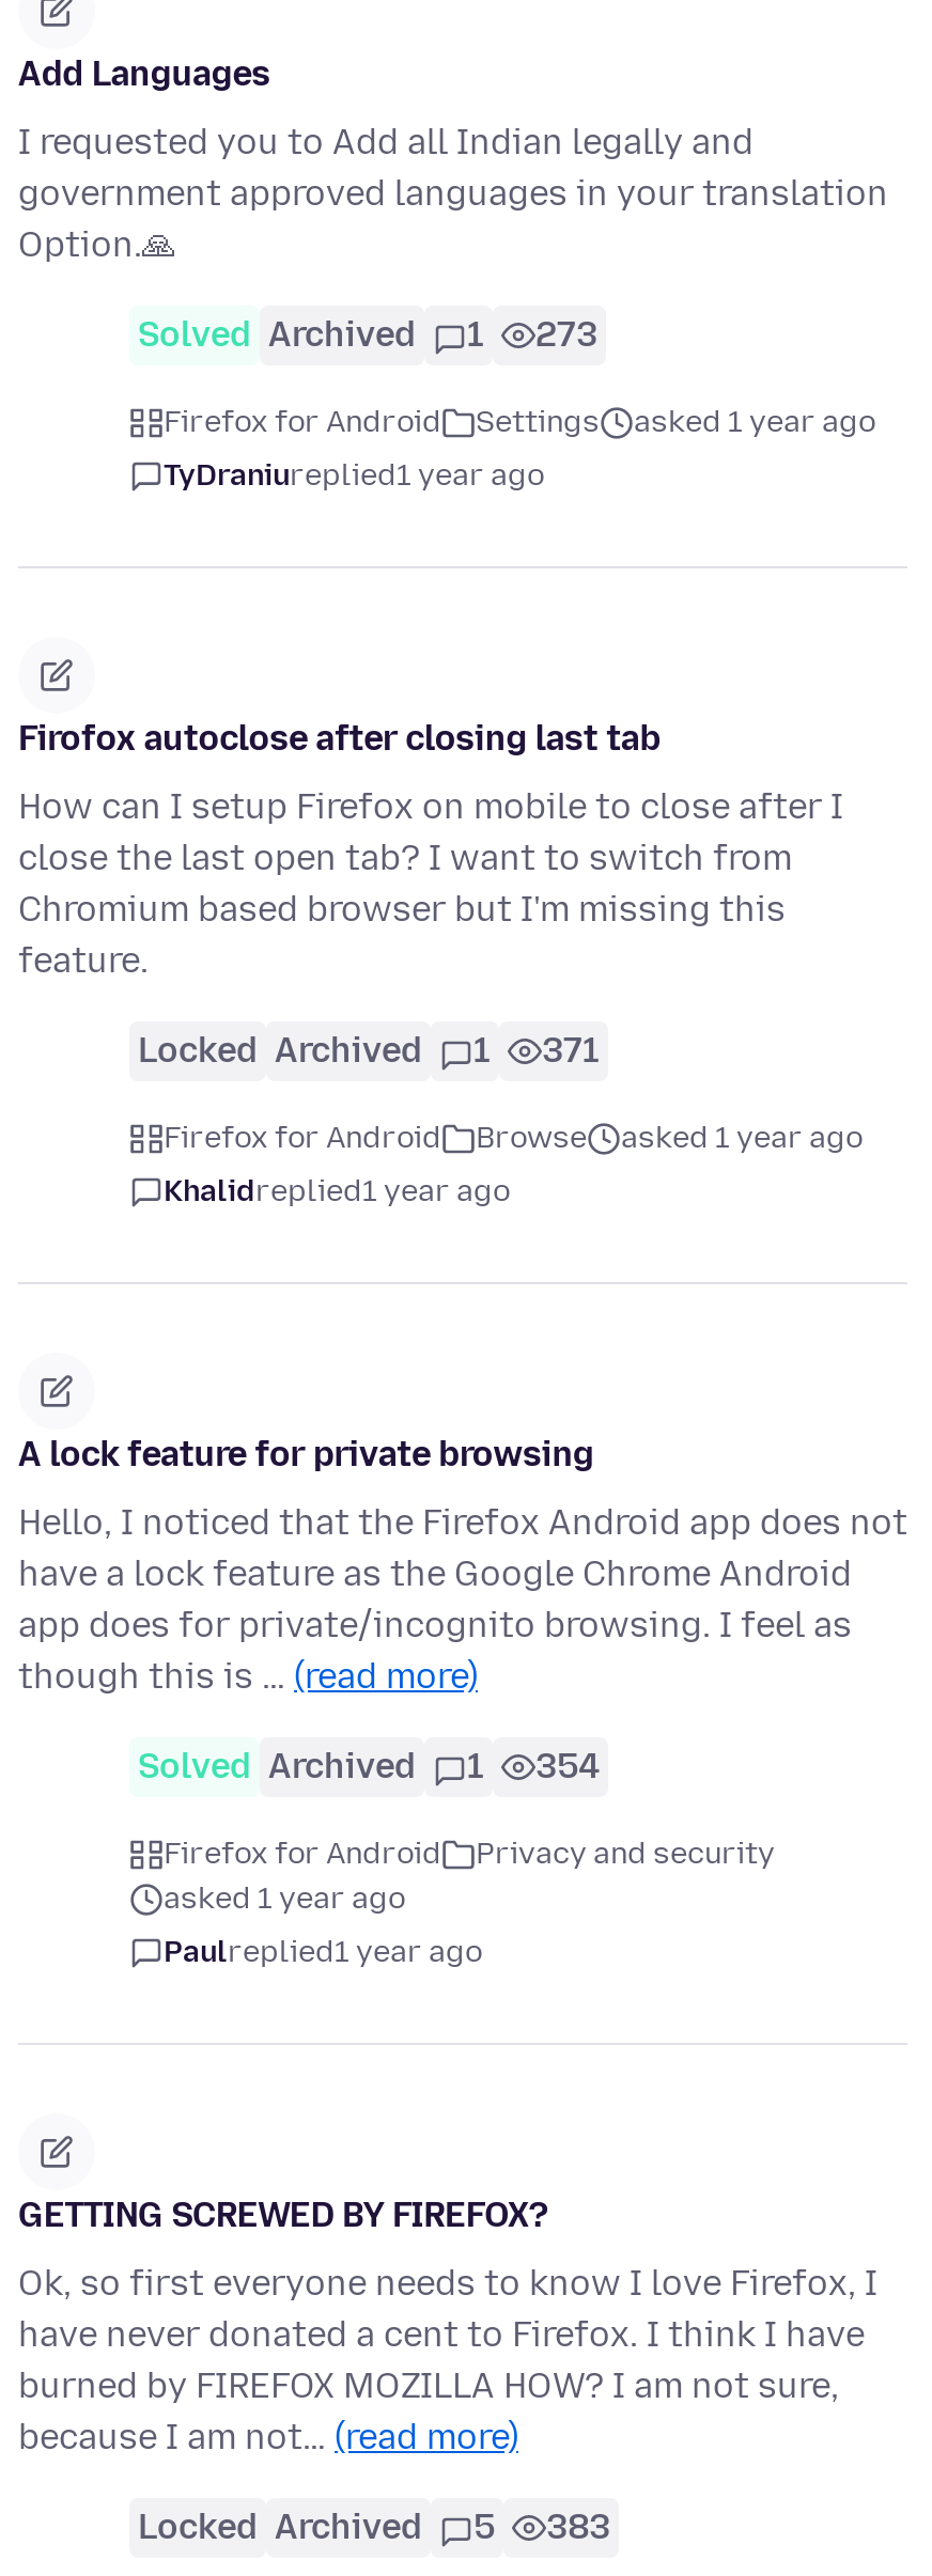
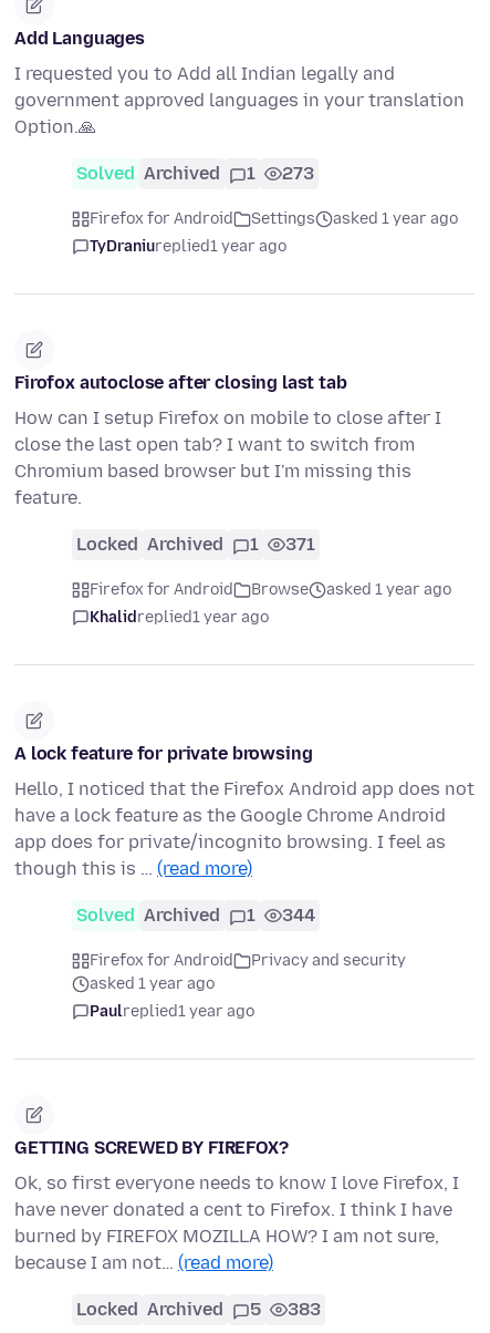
- Solved Archived 1 354
+ Solved Archived 1 344
